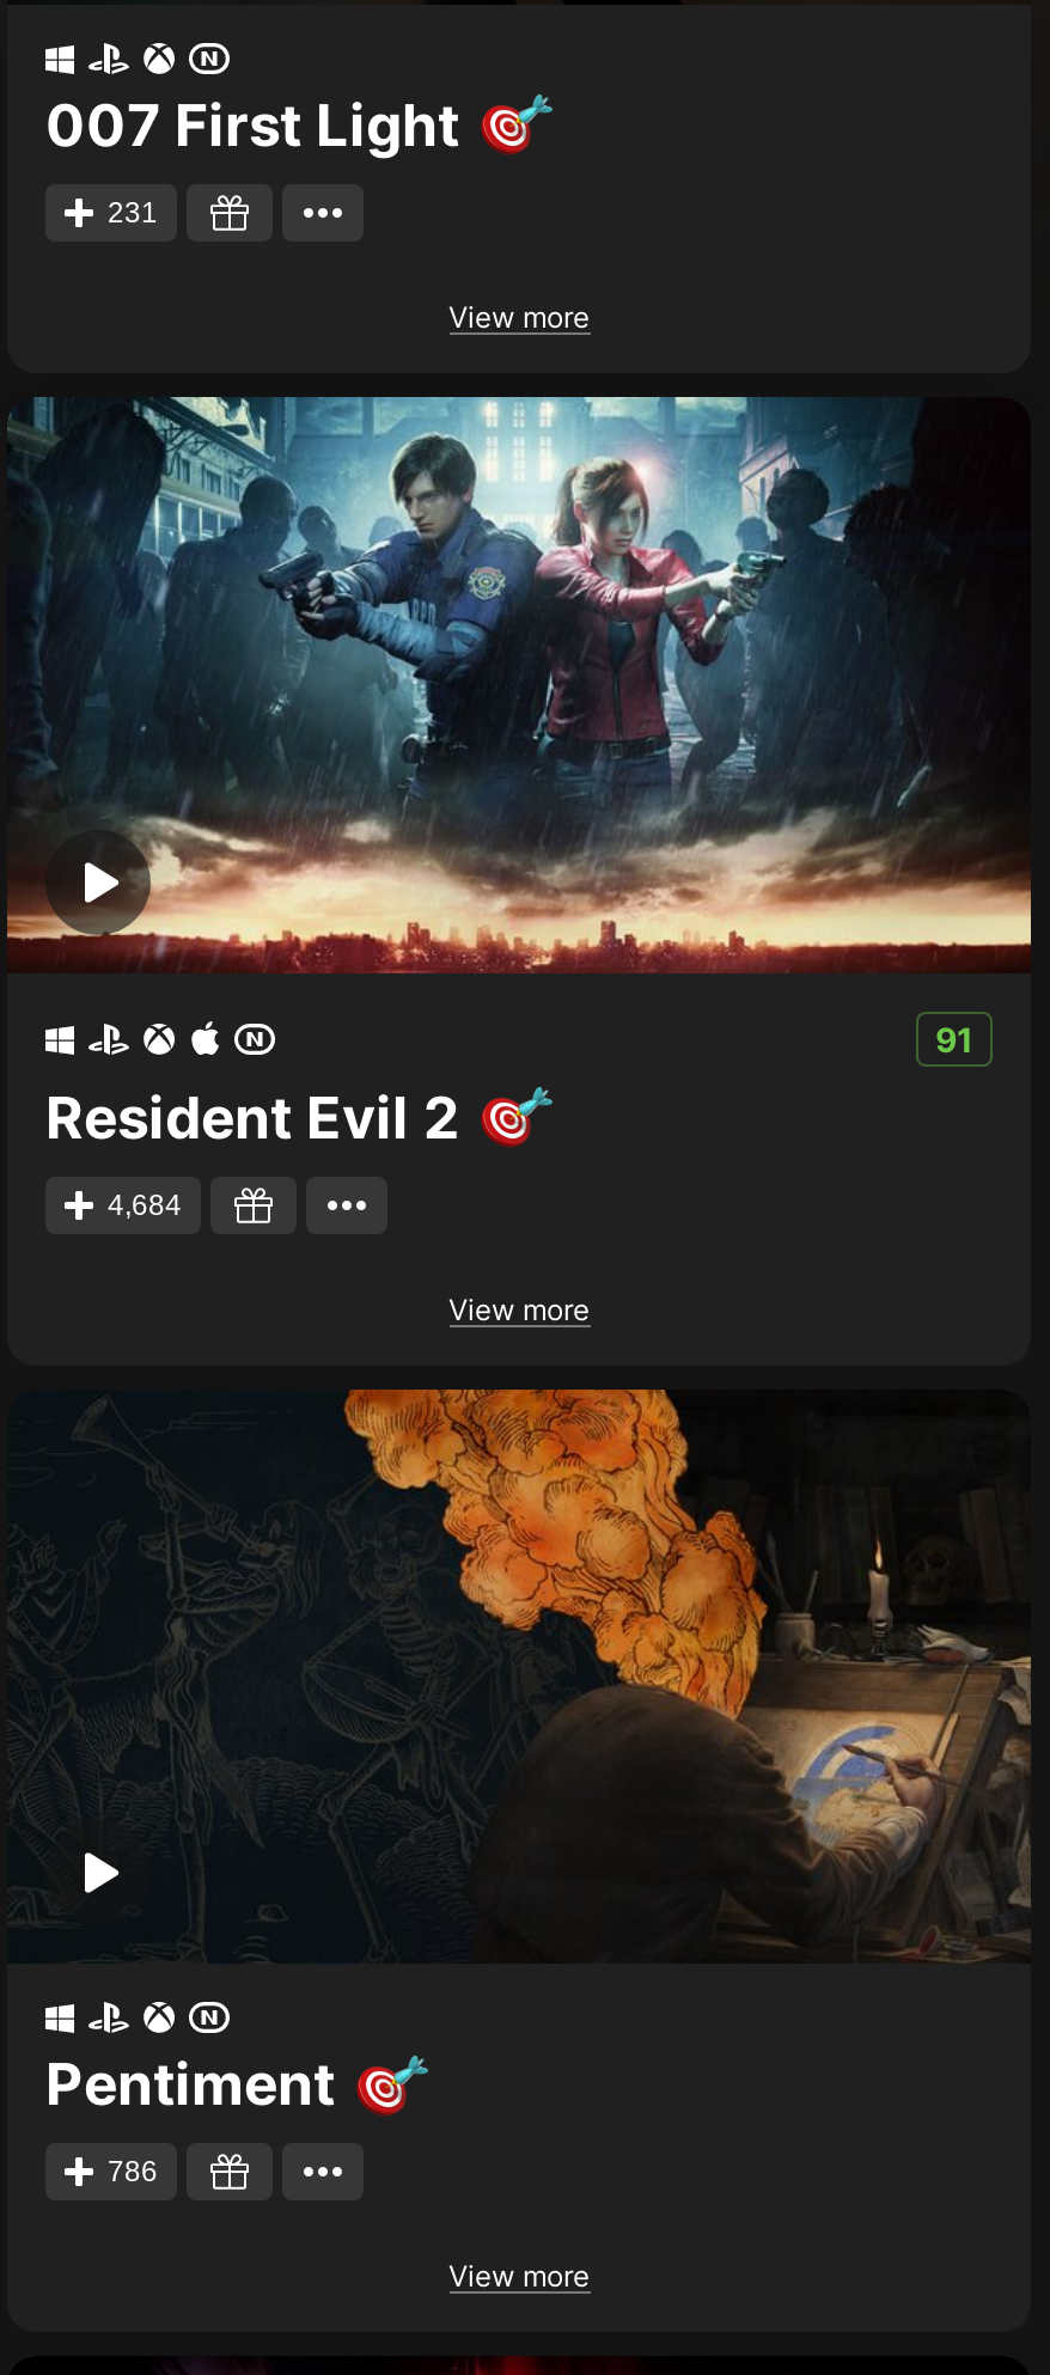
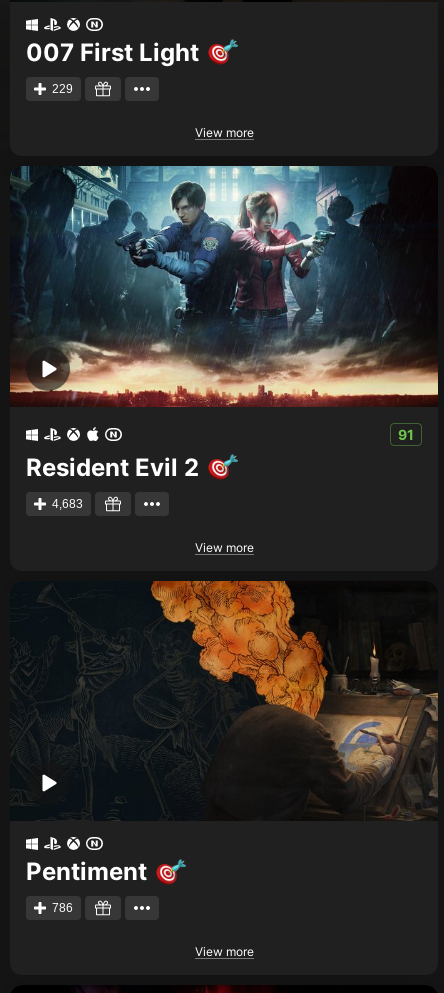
- 231
+ 229

- 4,684
+ 4,683
